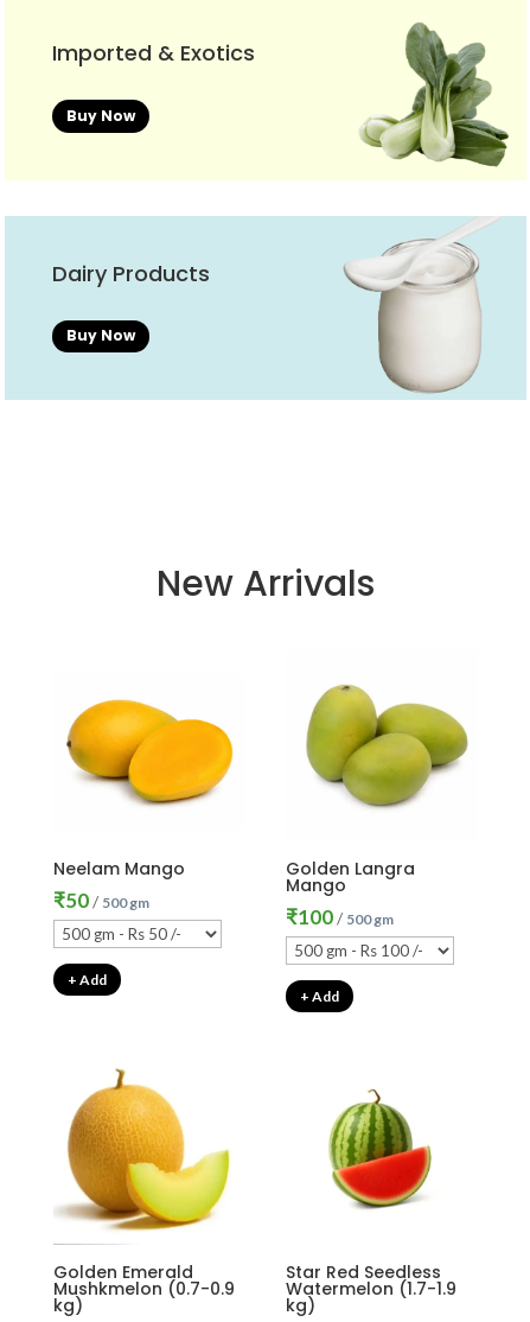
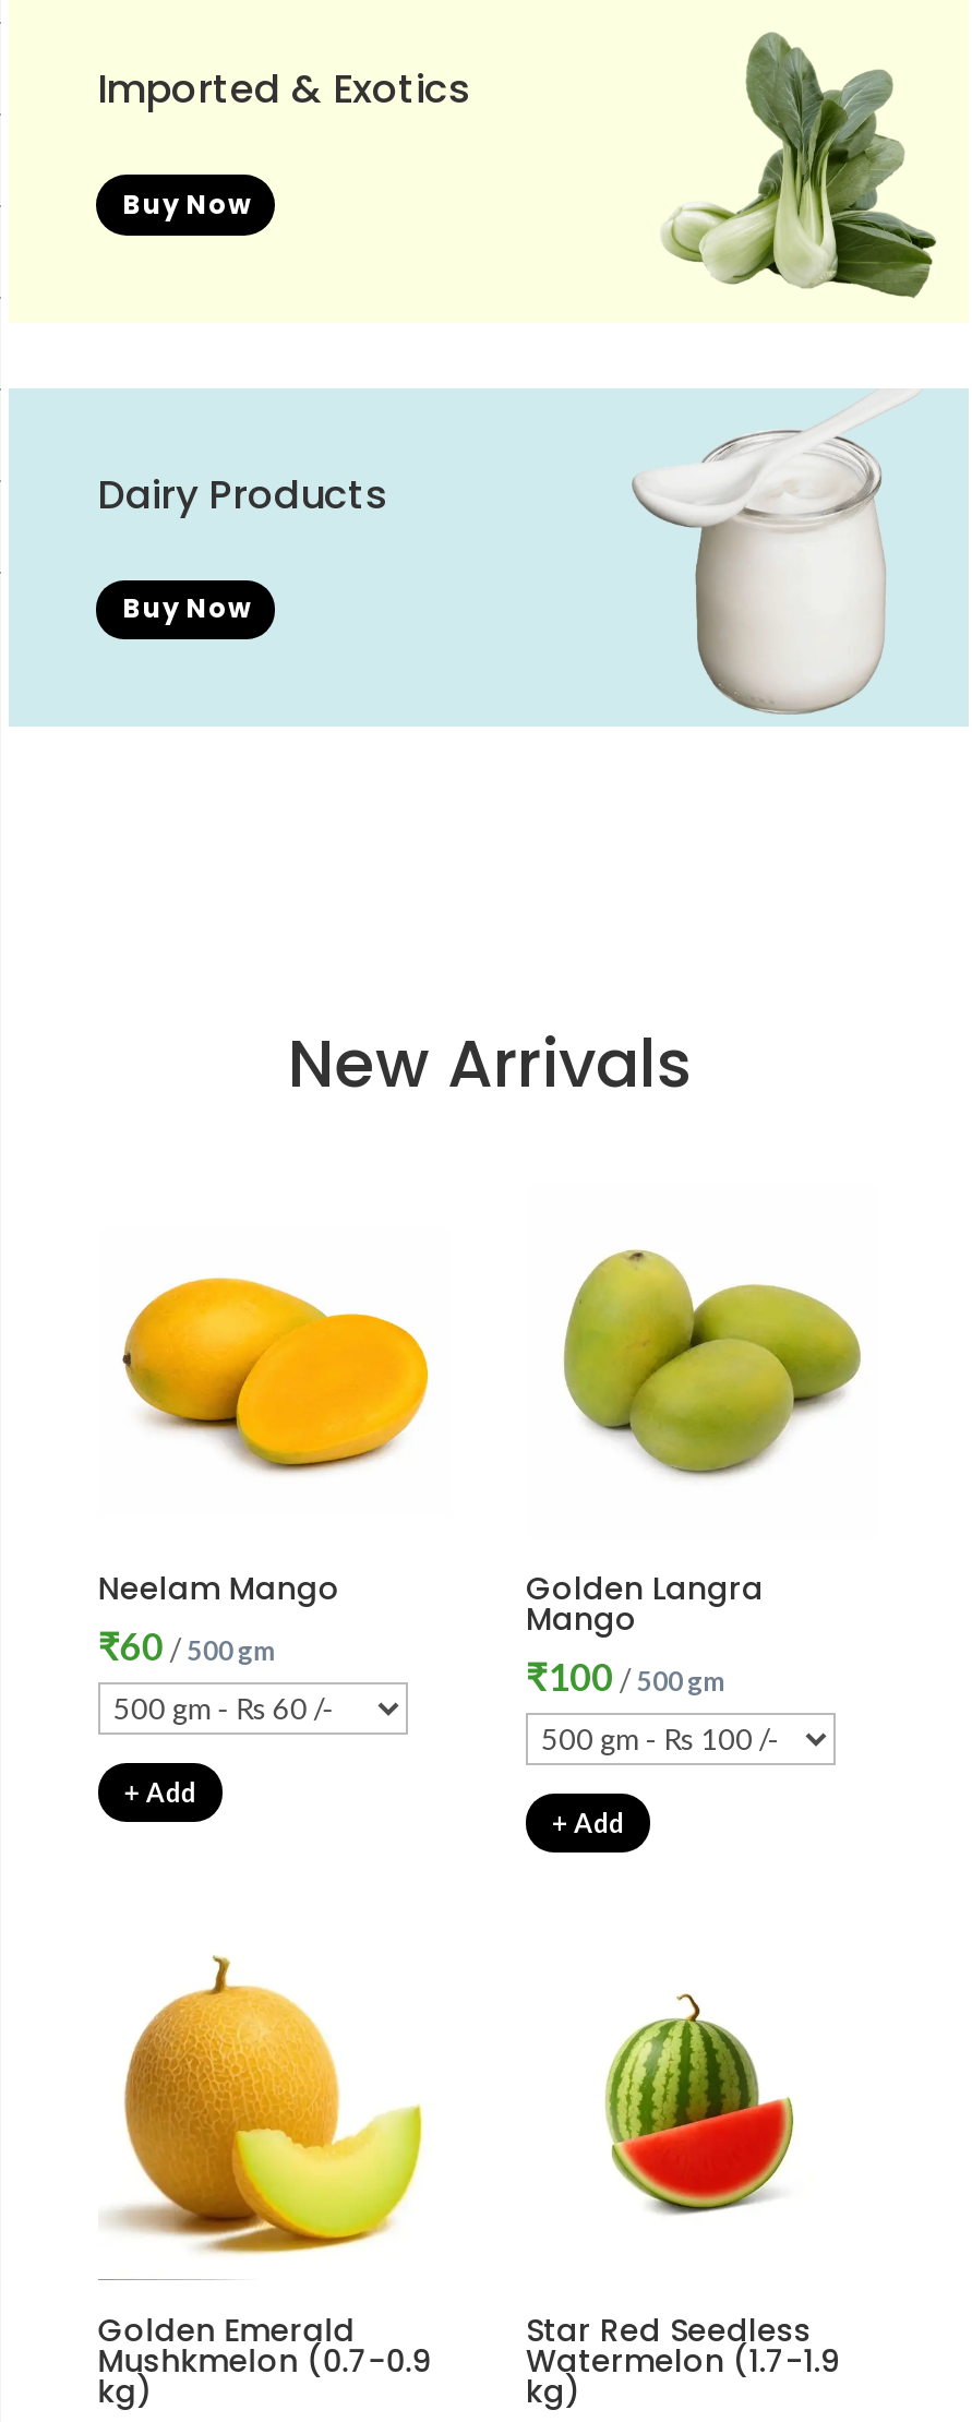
- ₹50 /500 gm
+ ₹60 /500 gm
